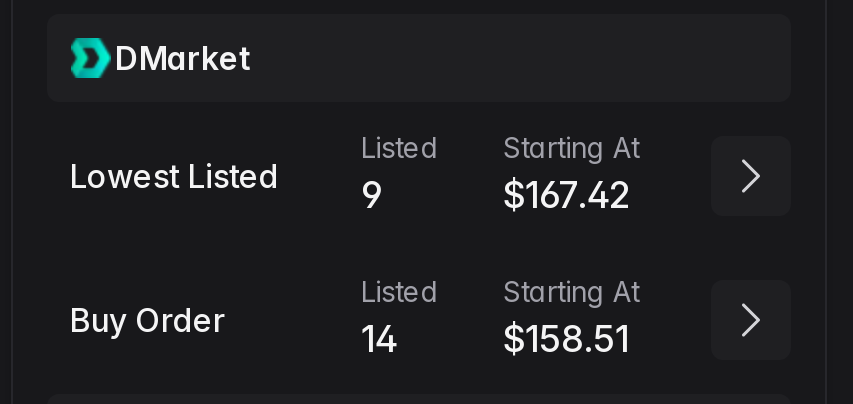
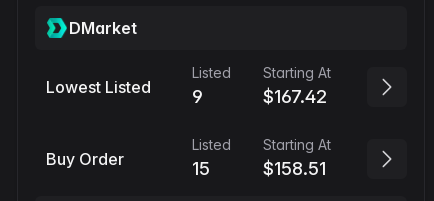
- 14
+ 15
